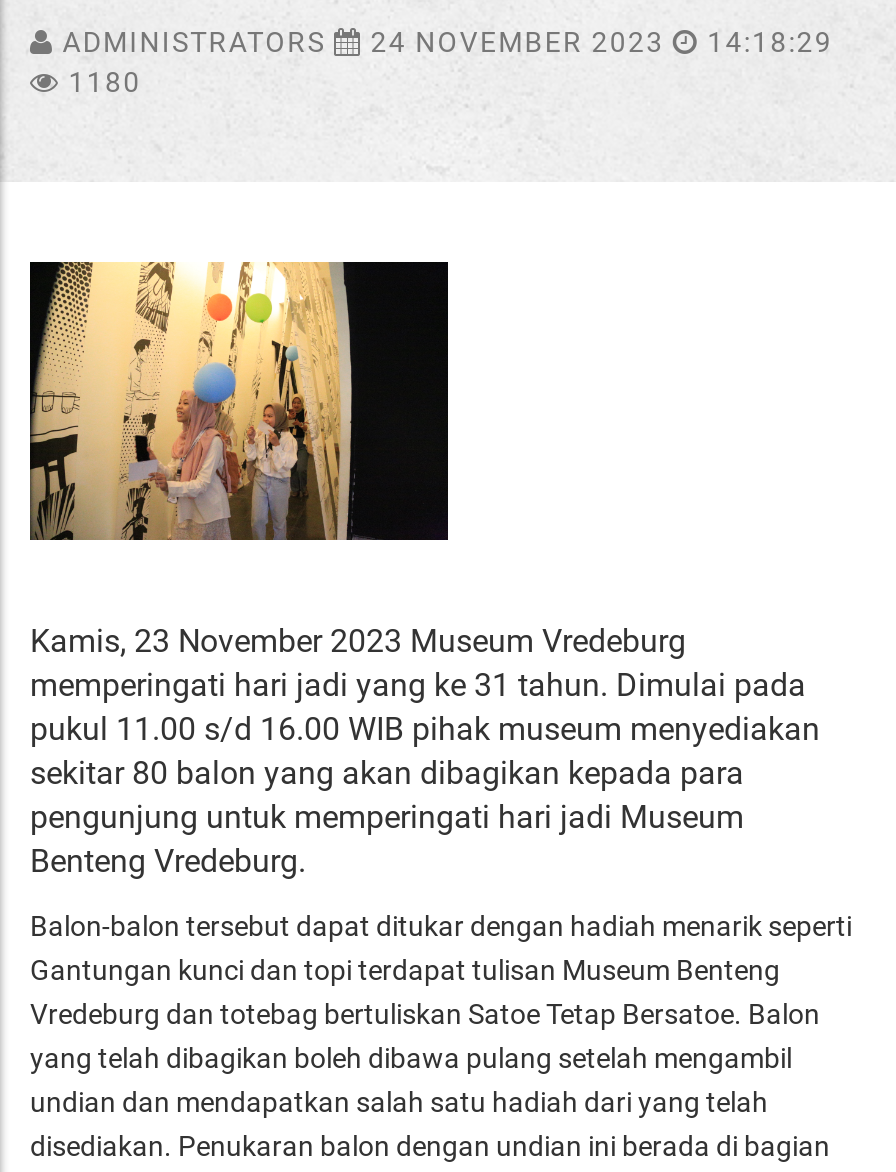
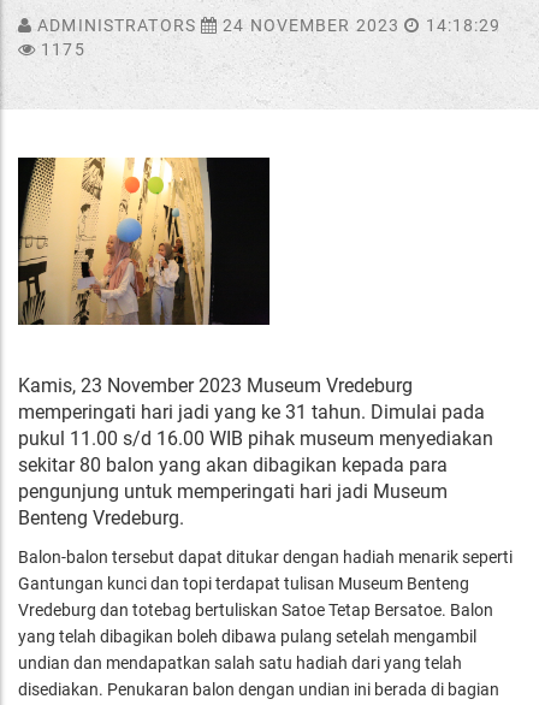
- 1180
+ 1175
